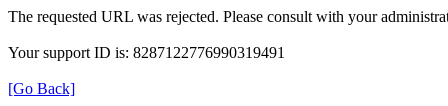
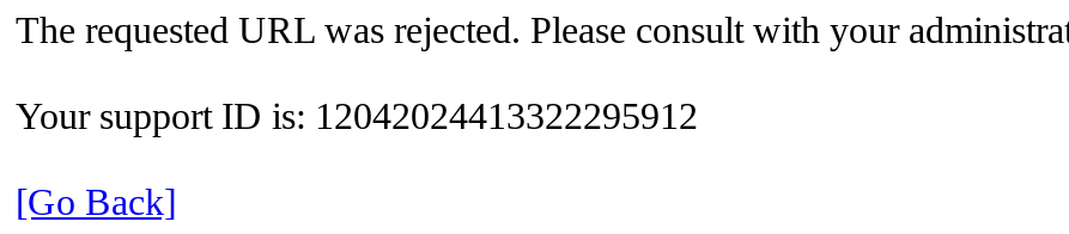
- Your support ID is: 8287122776990319491
+ Your support ID is: 12042024413322295912
